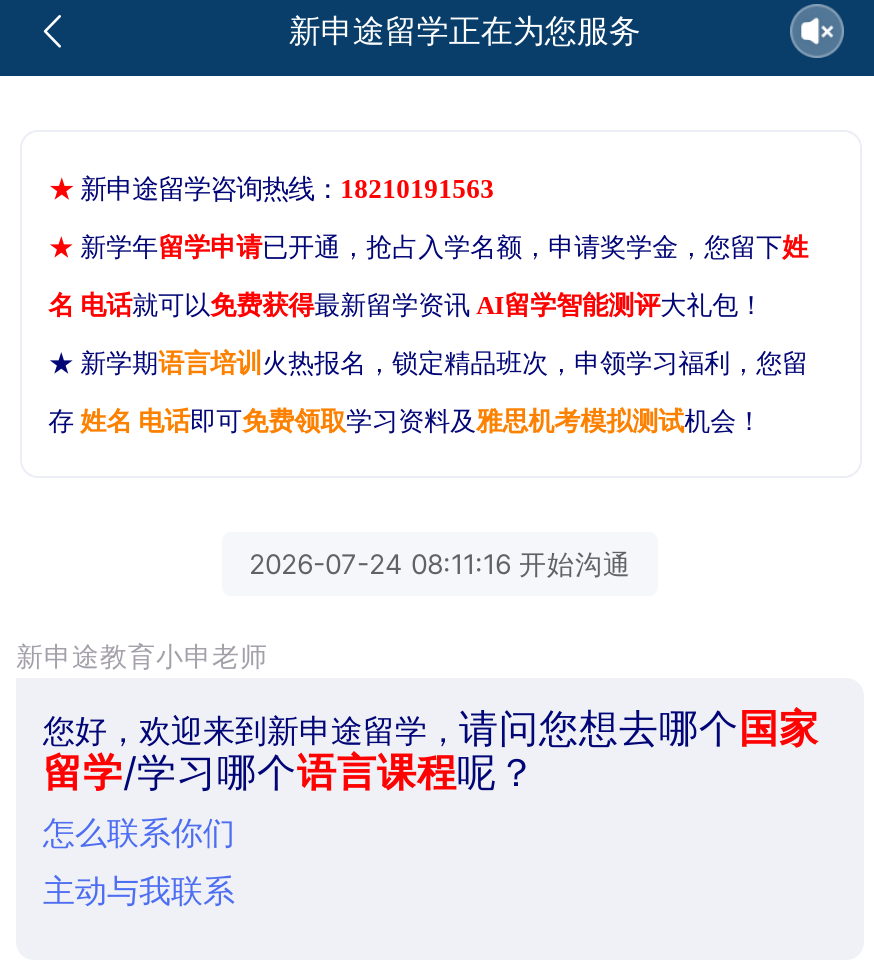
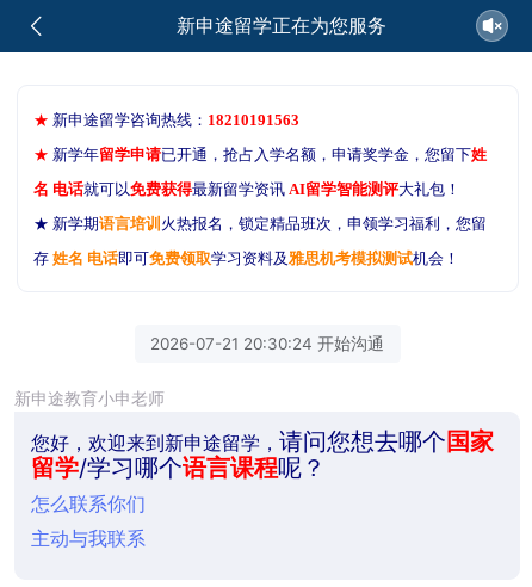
- 2026-07-24 08:11:16 开始沟通
+ 2026-07-21 20:30:24 开始沟通
